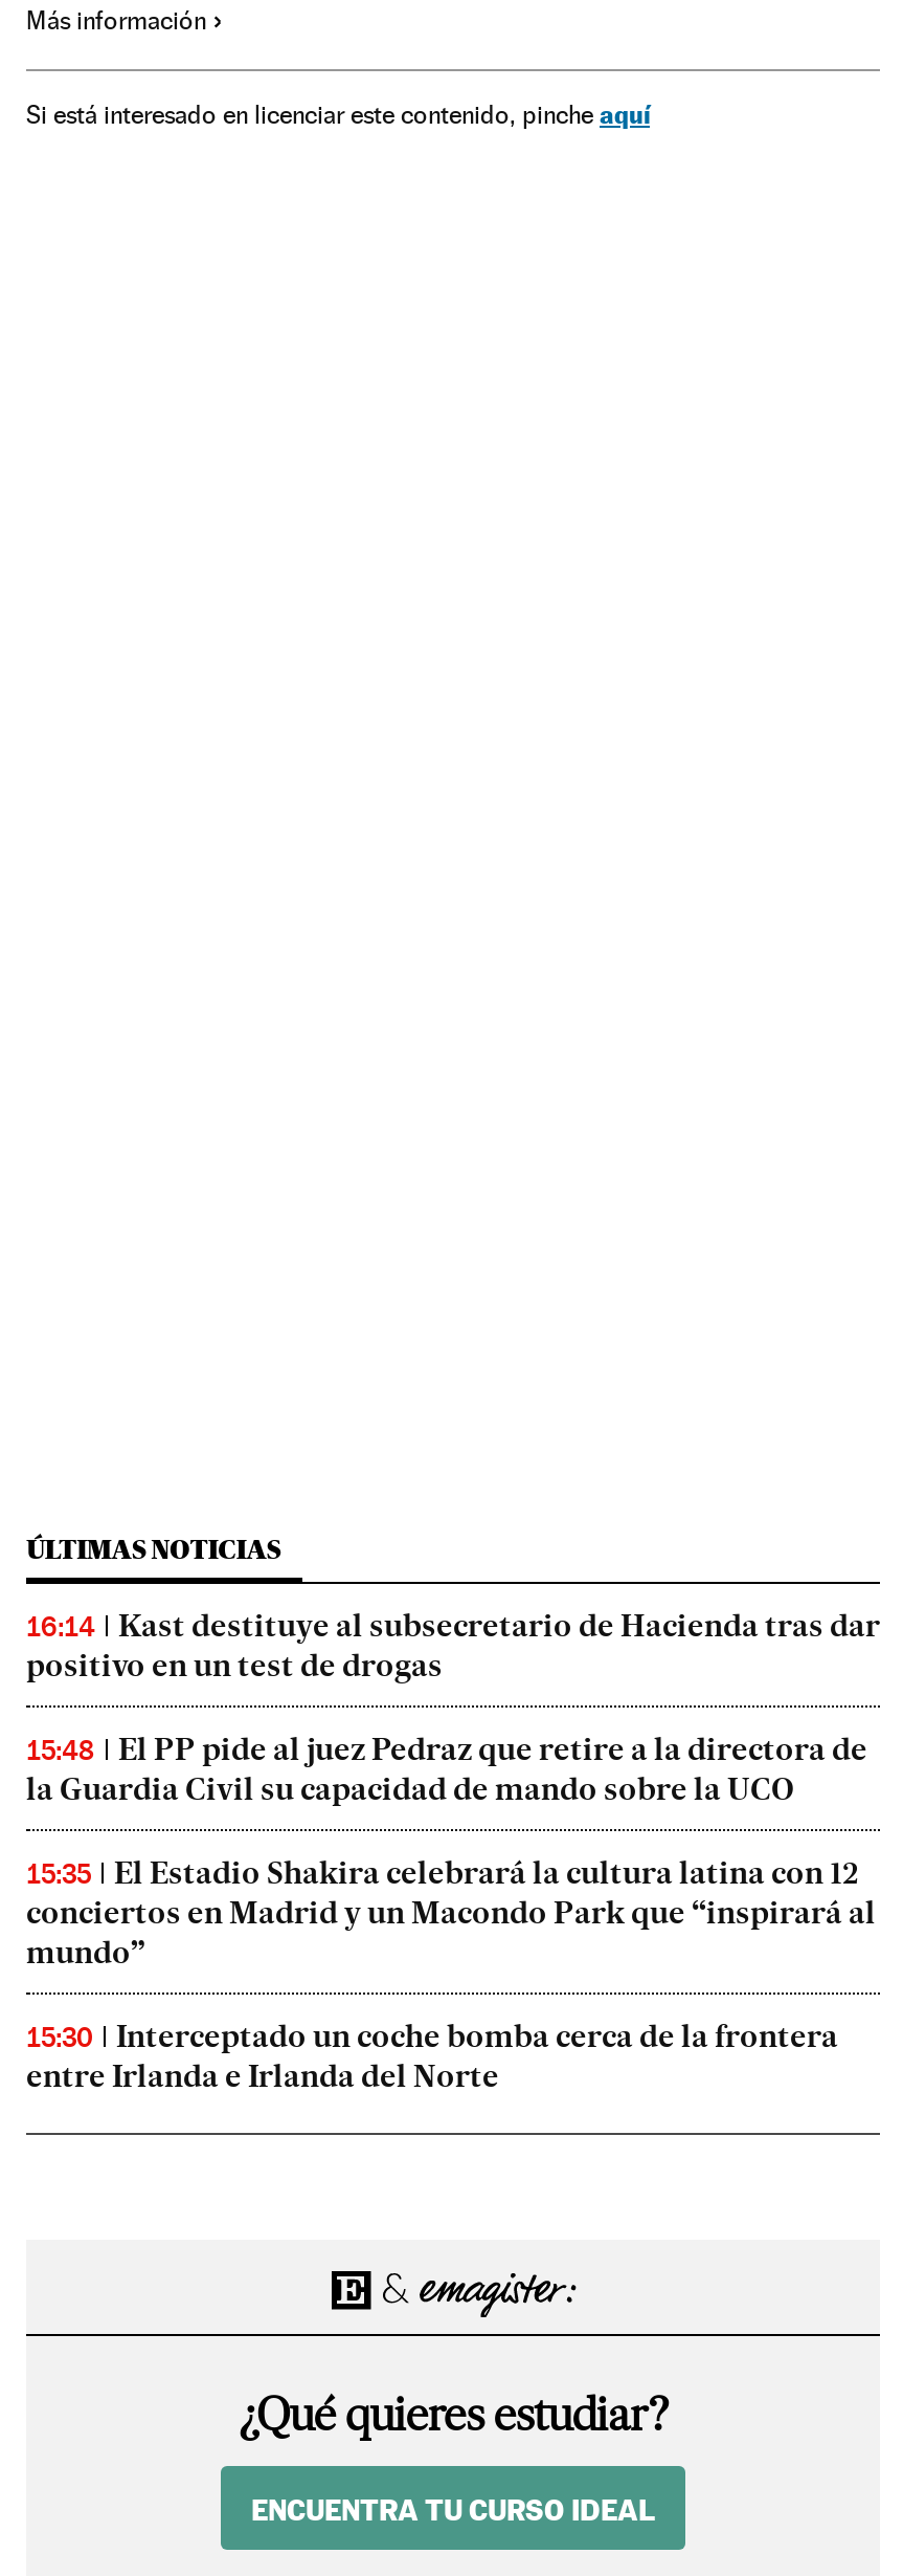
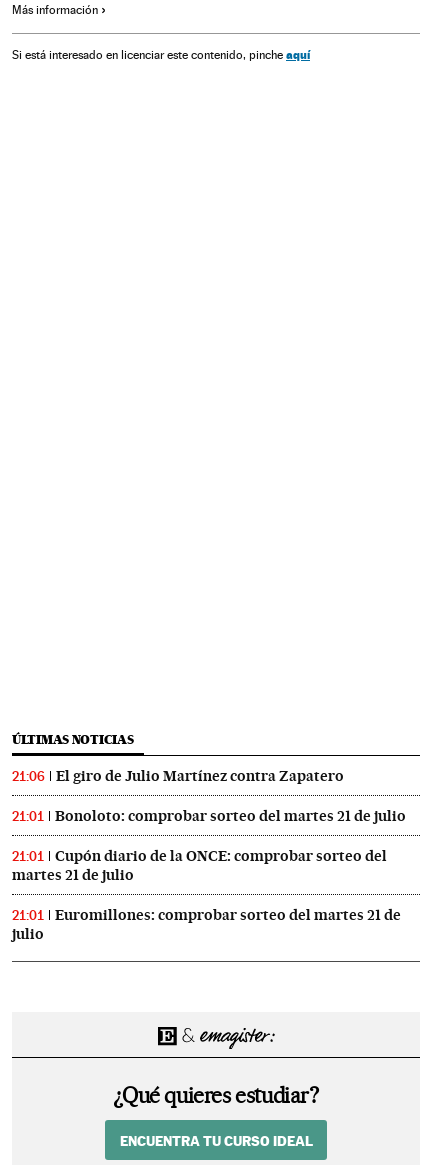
- 16:14
- Kast destituye al subsecretario de Hacienda tras dar
- positivo en un test de drogas
+ 21:06
+ El giro de Julio Martínez contra Zapatero

- 15:48
- El PP pide al juez Pedraz que retire a la directora de
- la Guardia Civil su capacidad de mando sobre la UCO
+ 21:01
+ Bonoloto: comprobar sorteo del martes 21 de julio

- 15:35
- El Estadio Shakira celebrará la cultura latina con 12
- conciertos en Madrid y un Macondo Park que “inspirará al
- mundo”
+ 21:01
+ Cupón diario de la ONCE: comprobar sorteo del
+ martes 21 de julio

- 15:30
- Interceptado un coche bomba cerca de la frontera
- entre Irlanda e Irlanda del Norte
+ 21:01
+ Euromillones: comprobar sorteo del martes 21 de
+ julio
